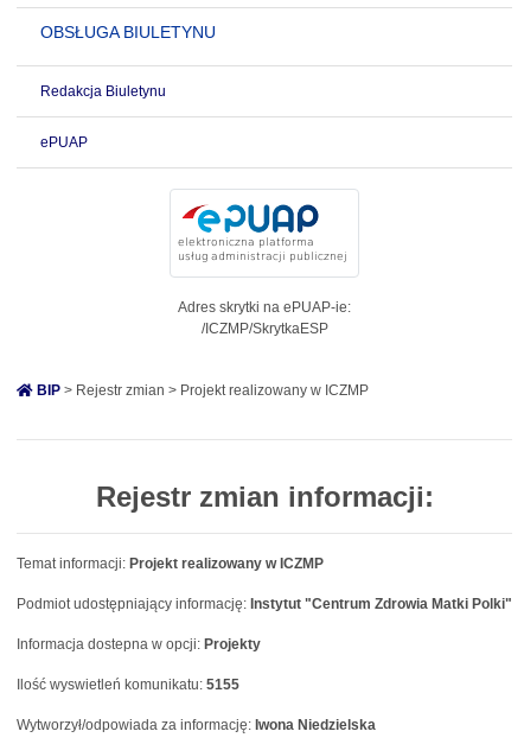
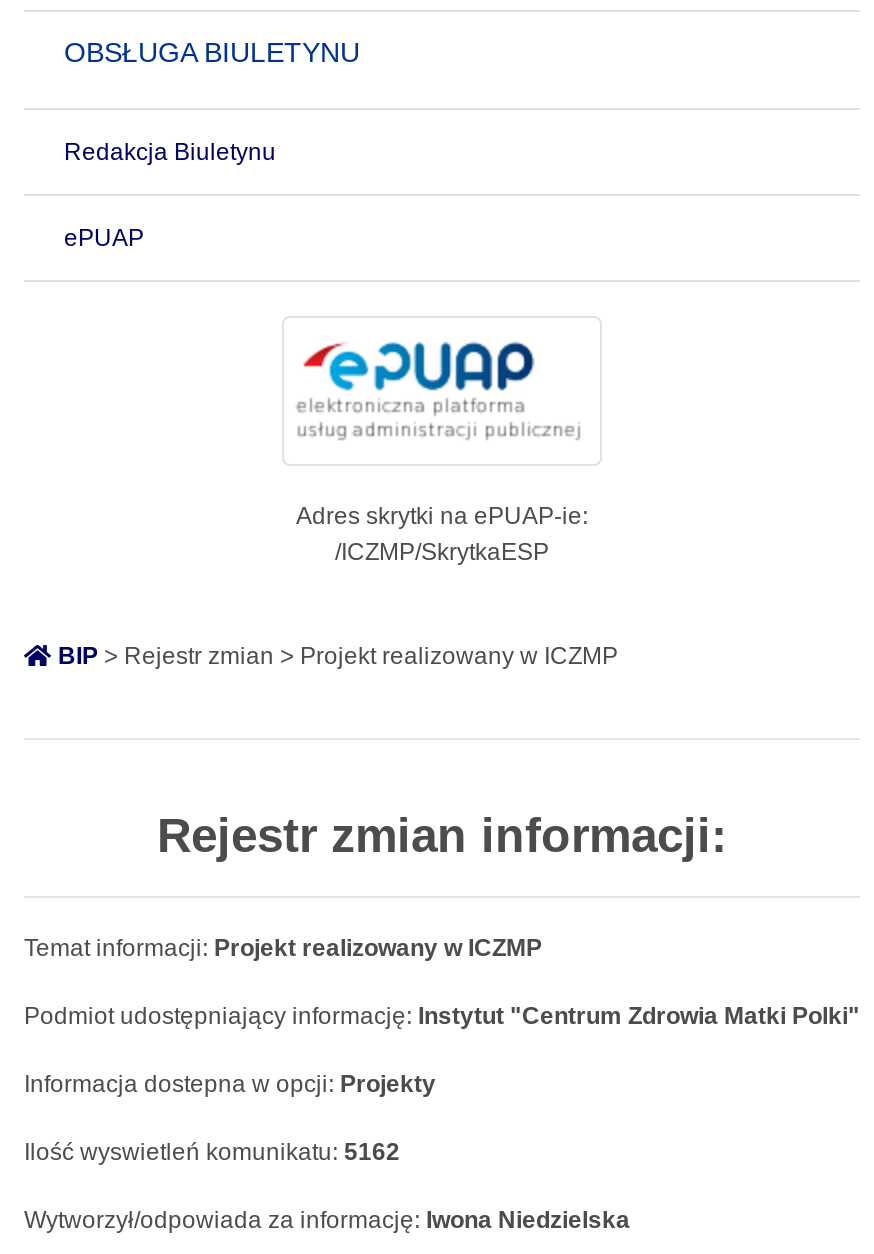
- Ilość wyswietleń komunikatu: 5155
+ Ilość wyswietleń komunikatu: 5162
